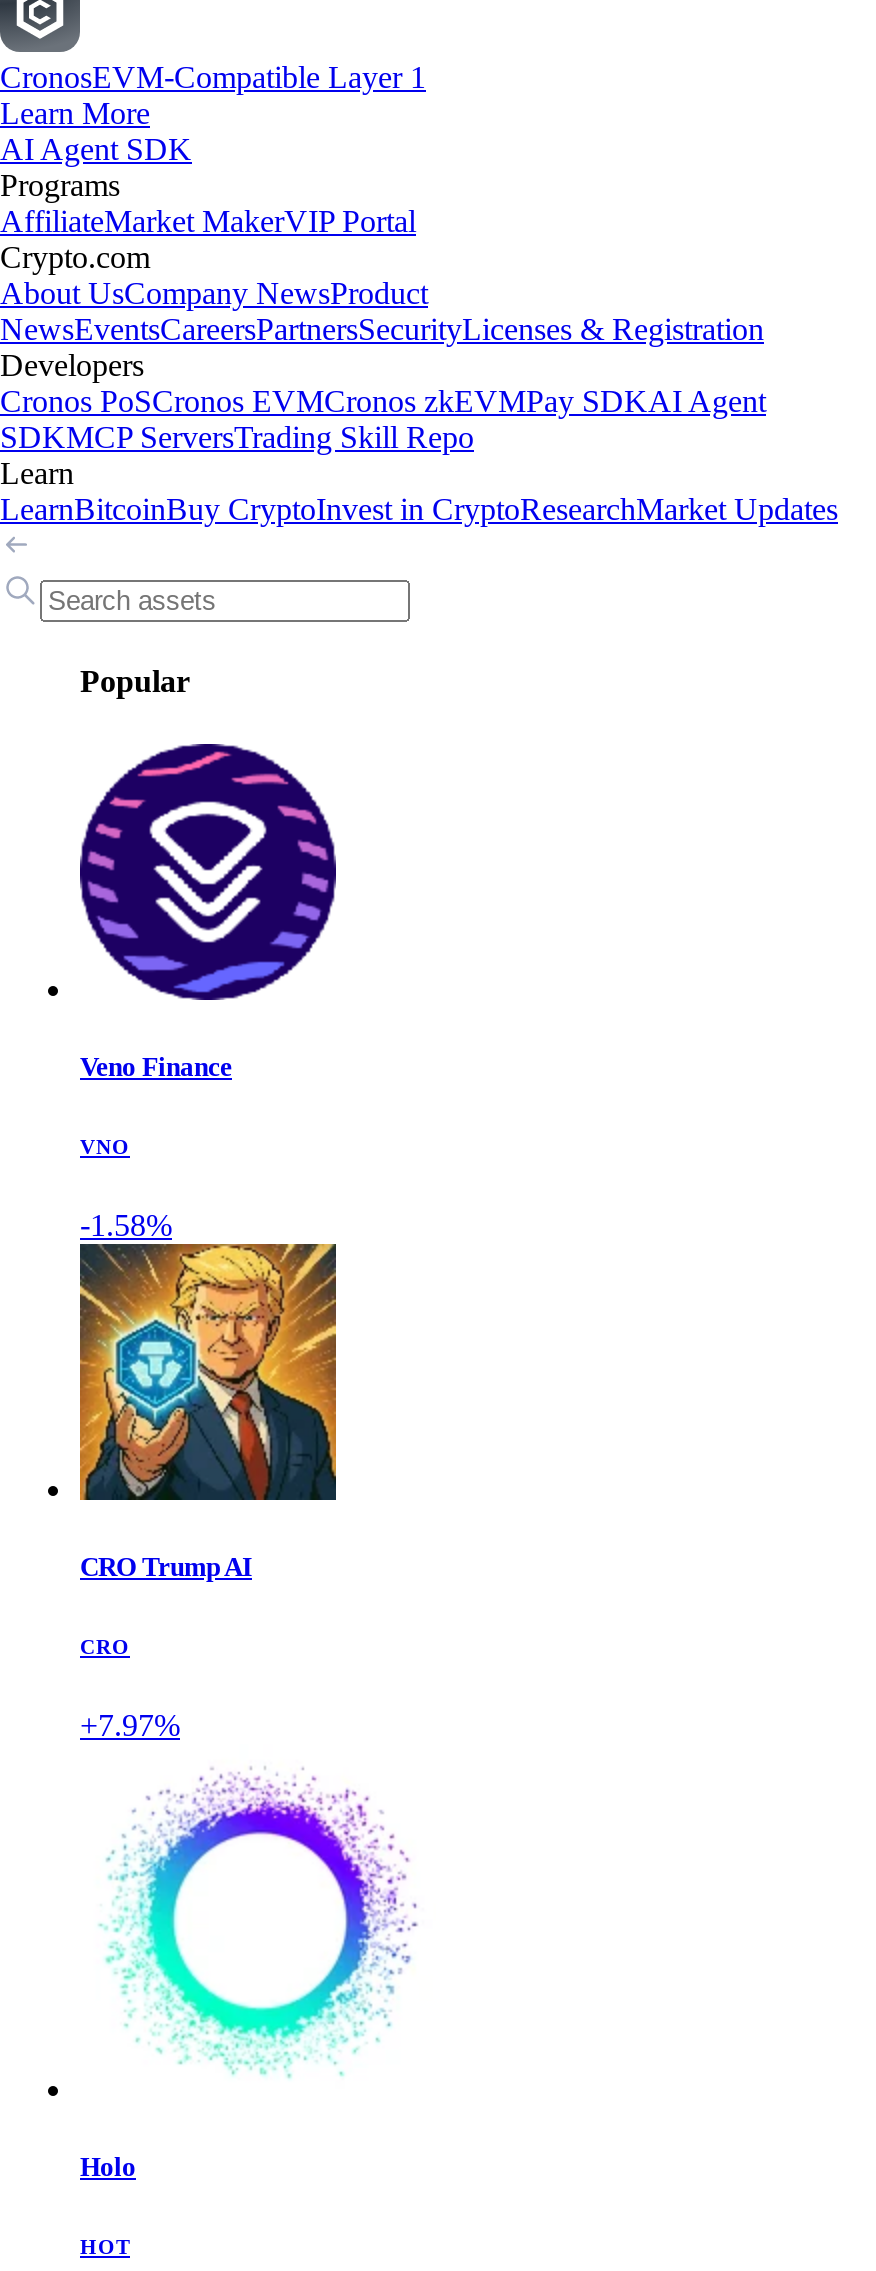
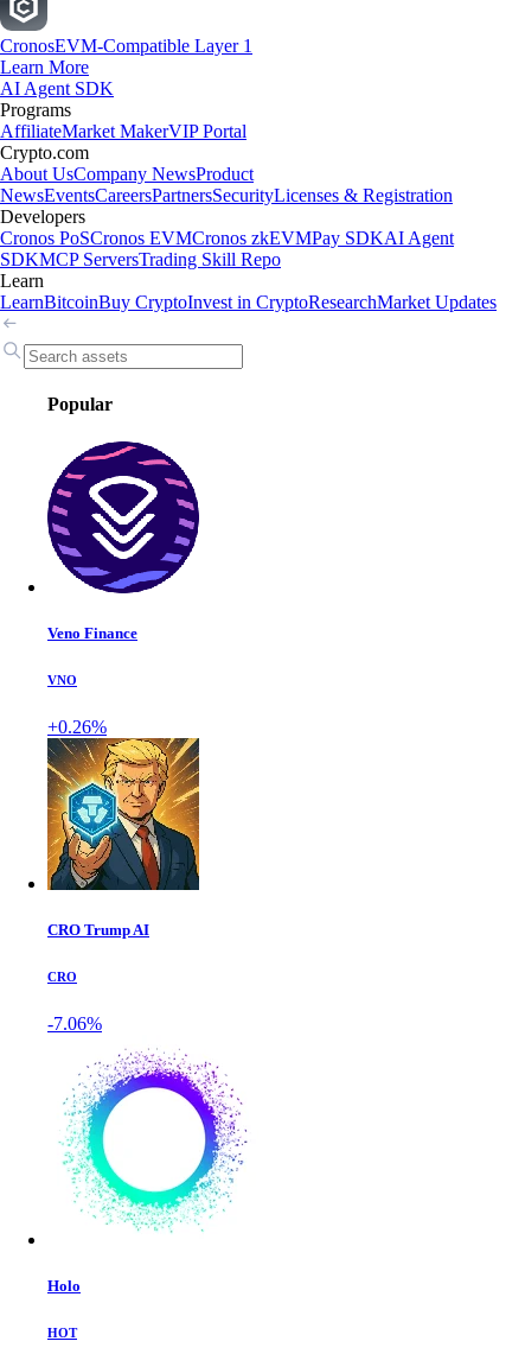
- -1.58%
+ +0.26%

- +7.97%
+ -7.06%
